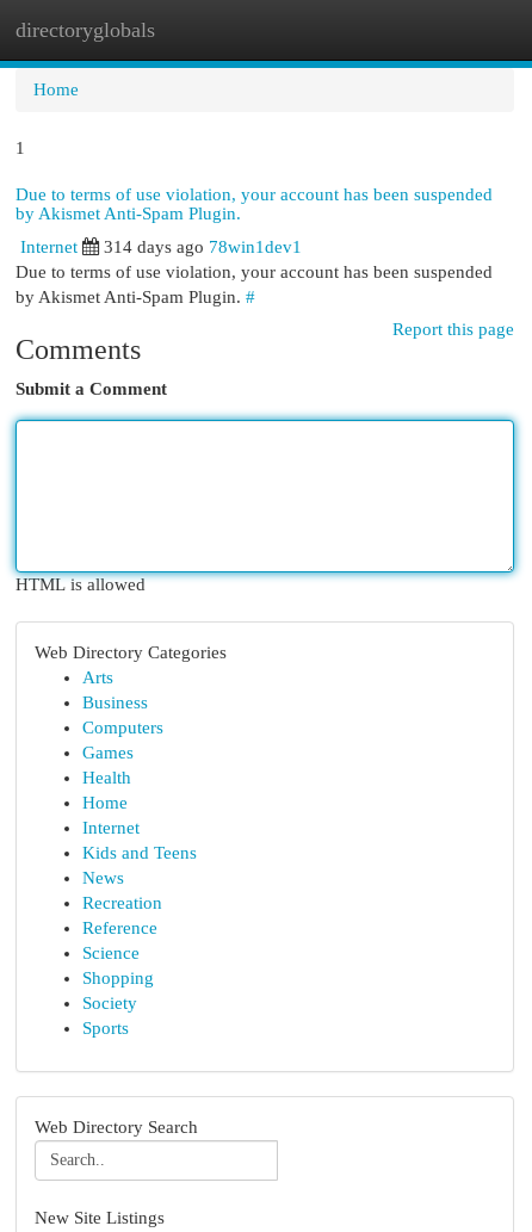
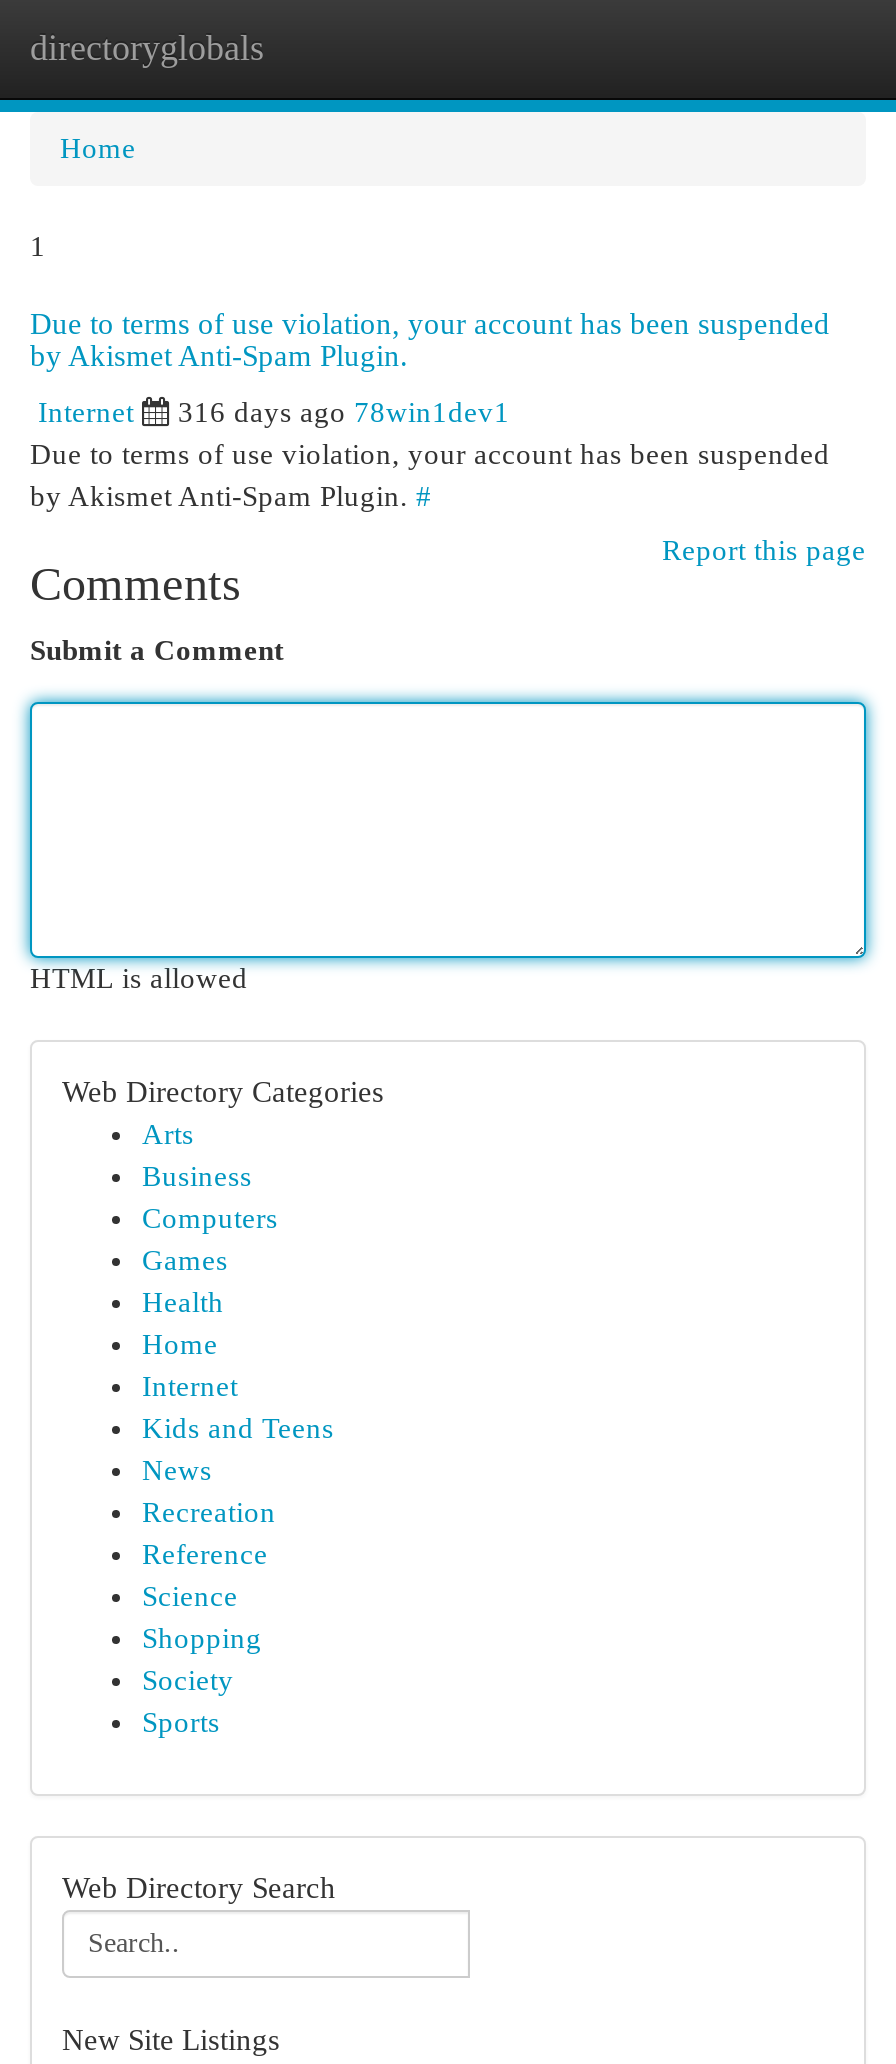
- 314 days ago 78win1dev1
+ 316 days ago 78win1dev1
